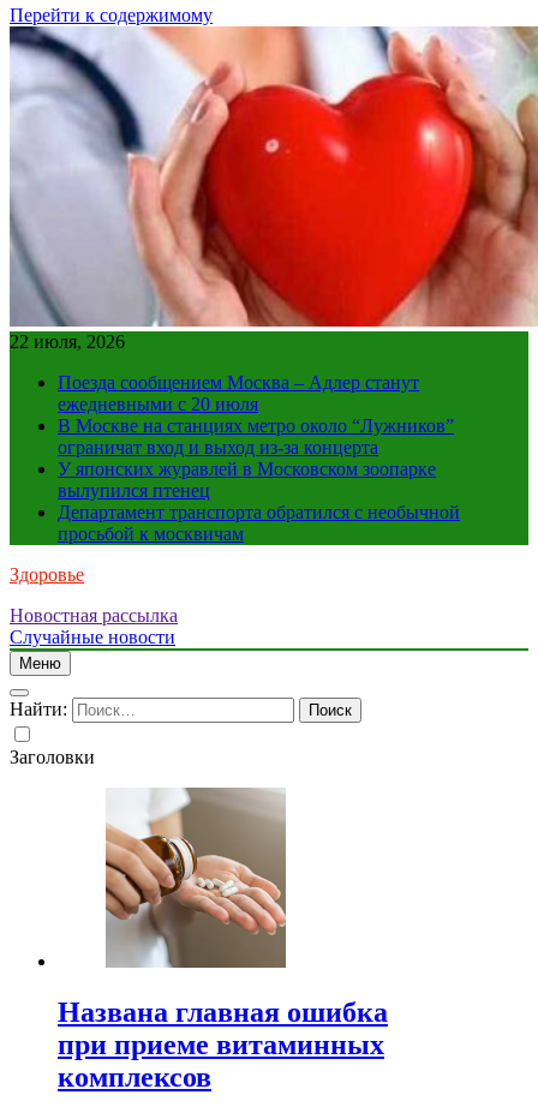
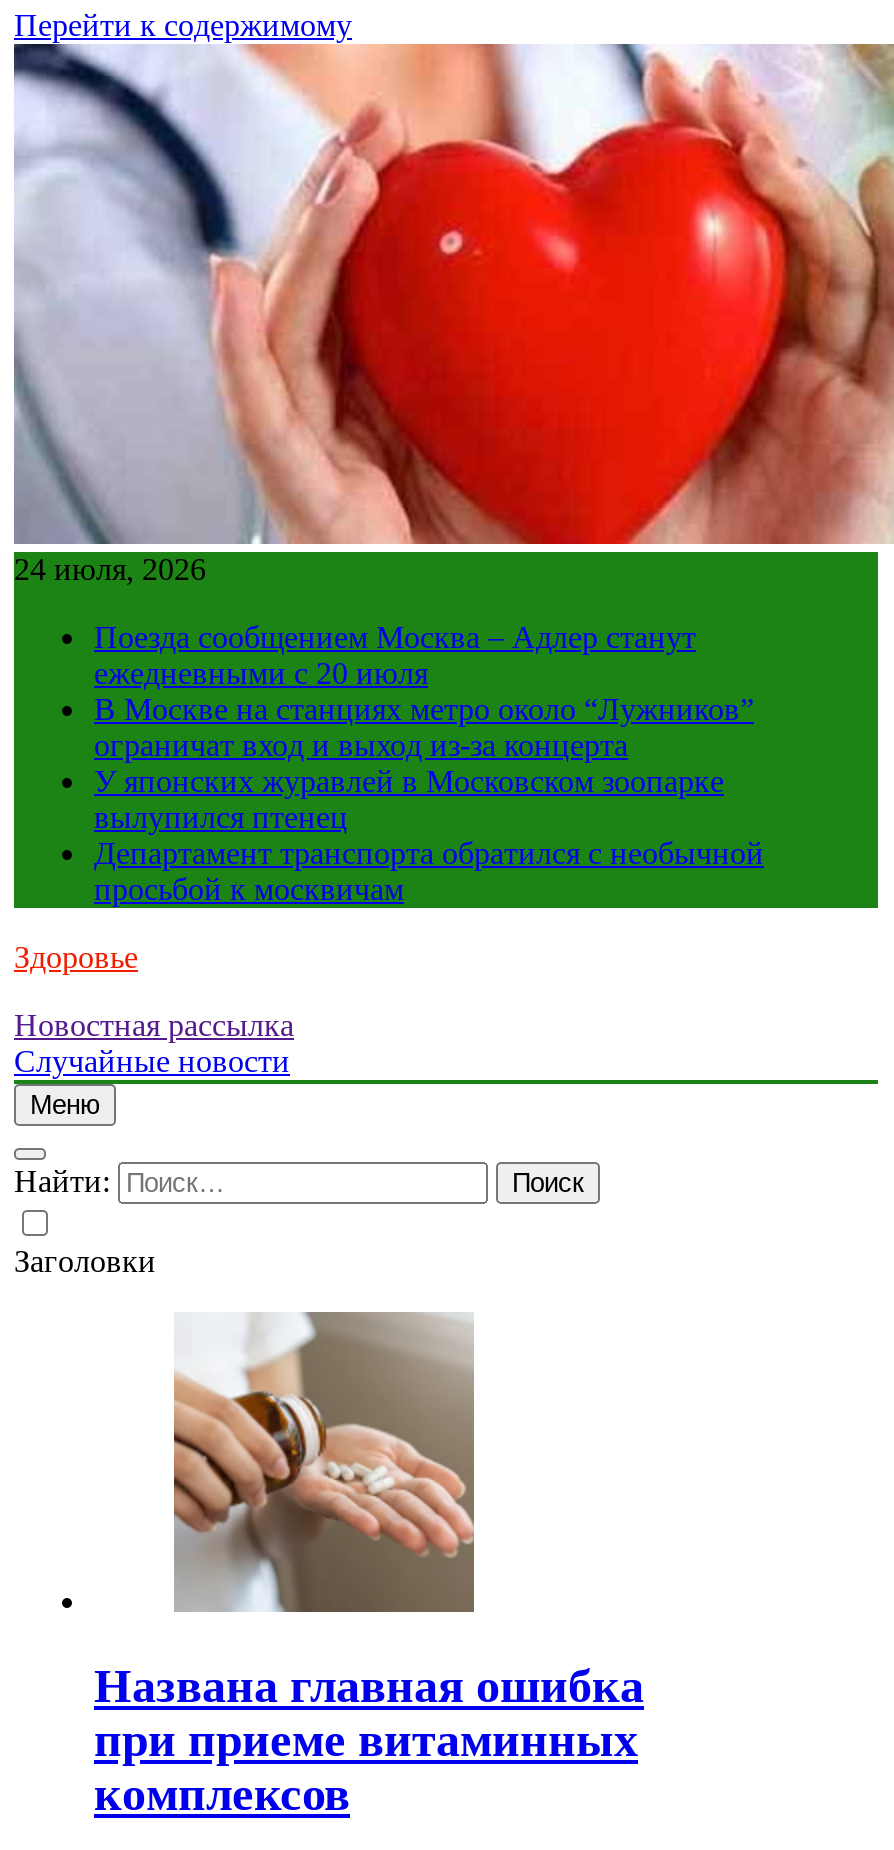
- 22 июля, 2026
+ 24 июля, 2026
